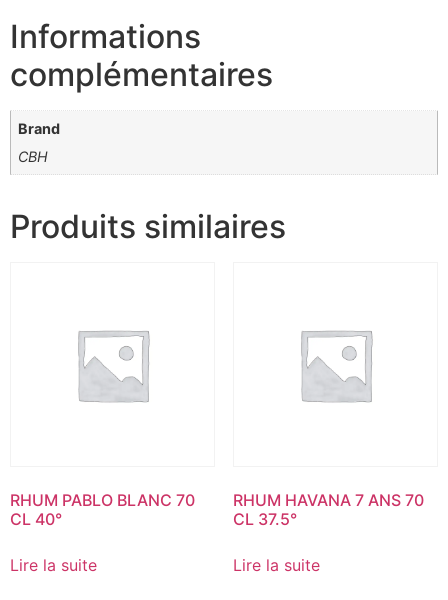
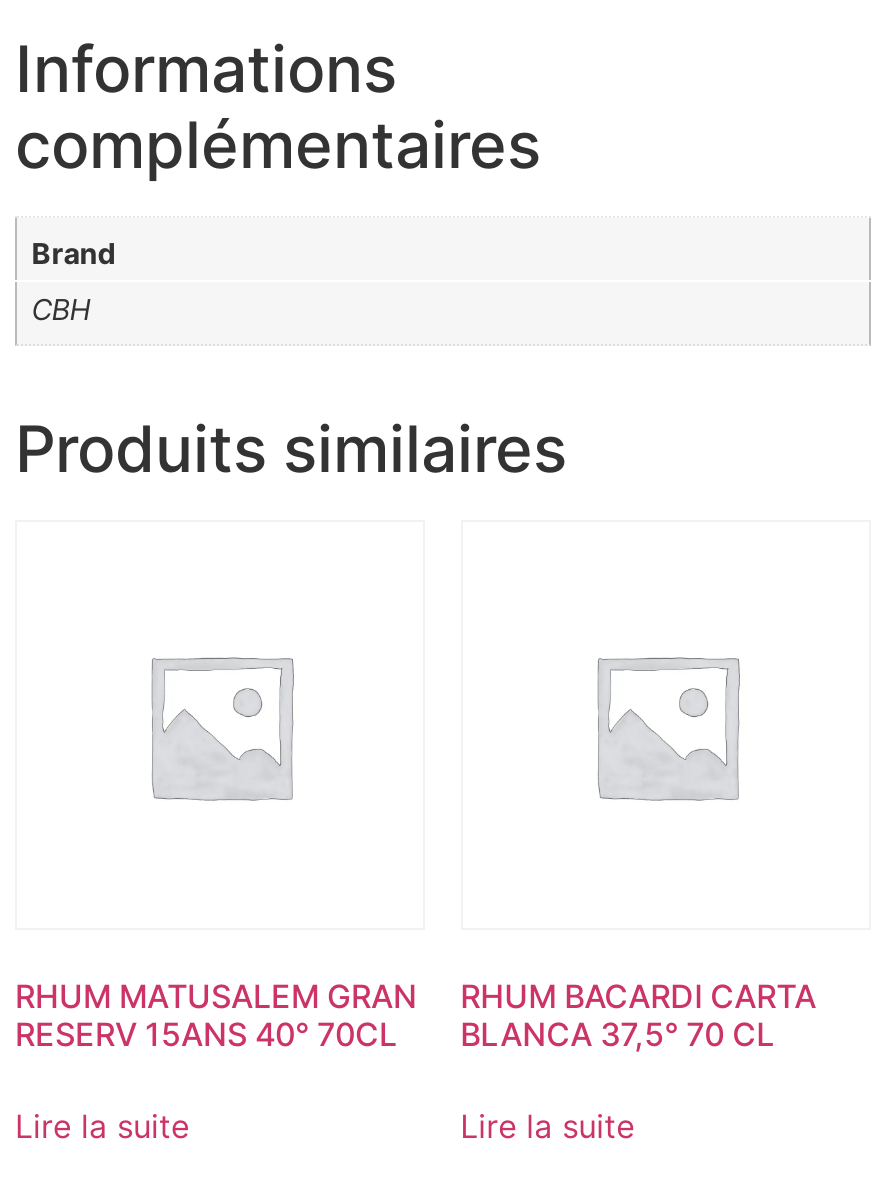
- RHUM PABLO BLANC 70
- CL 40°
+ RHUM MATUSALEM GRAN
+ RESERV 15ANS 40° 70CL

- RHUM HAVANA 7 ANS 70
- CL 37.5°
+ RHUM BACARDI CARTA
+ BLANCA 37,5° 70 CL
